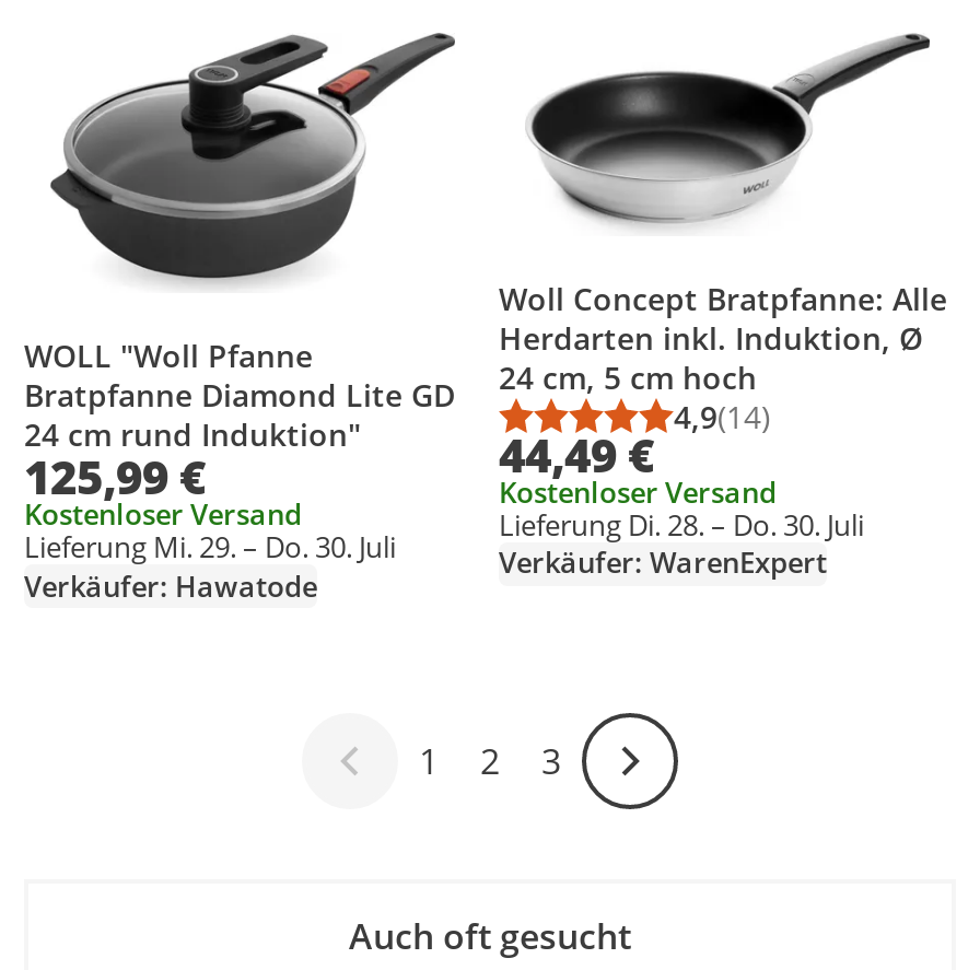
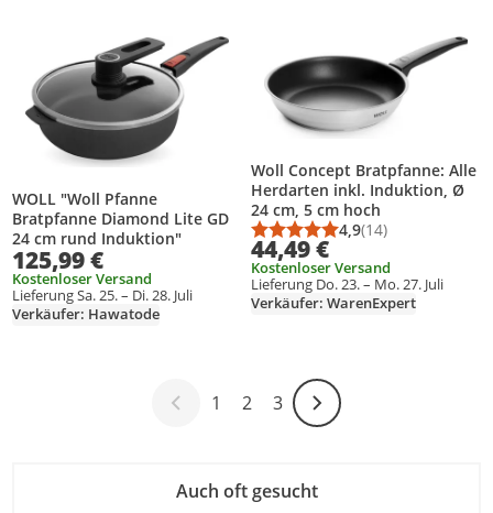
- Lieferung Di. 28. – Do. 30. Juli
+ Lieferung Do. 23. – Mo. 27. Juli

- Lieferung Mi. 29. – Do. 30. Juli
+ Lieferung Sa. 25. – Di. 28. Juli
